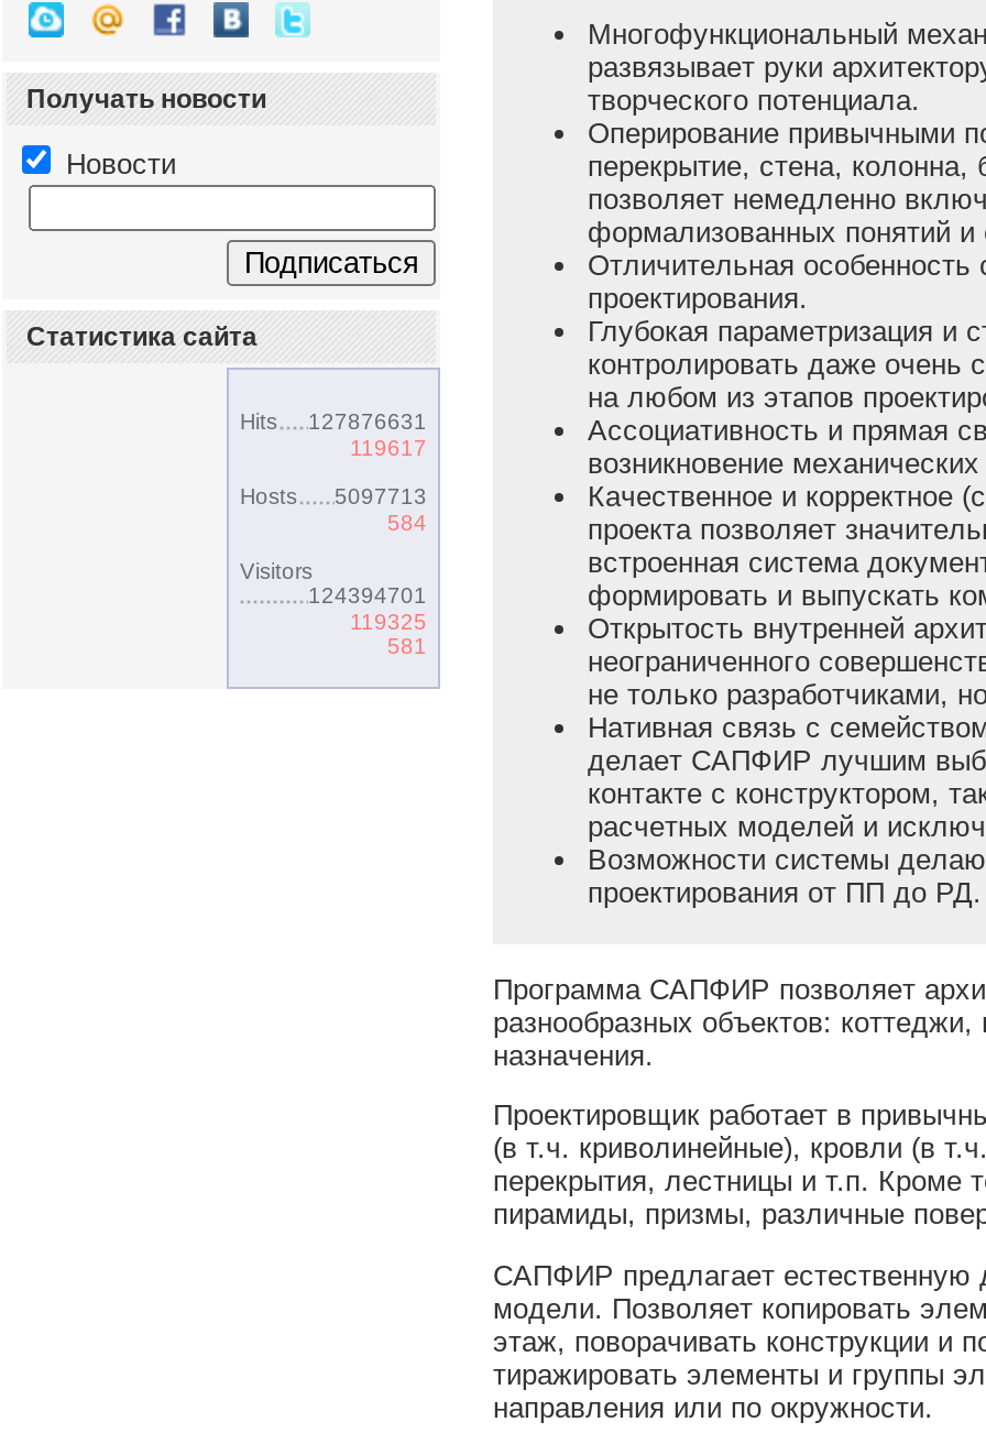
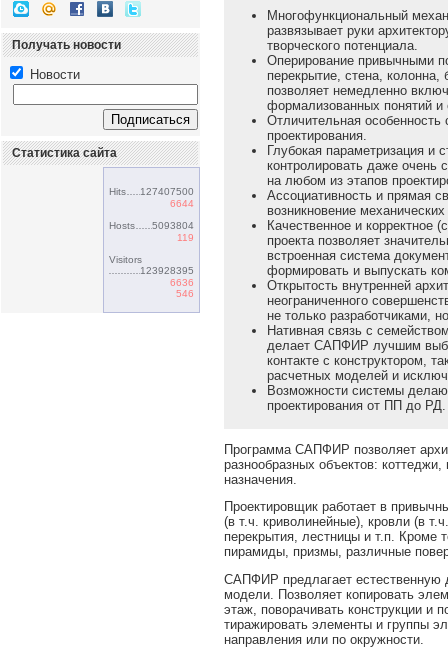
- Hits 127876631
+ Hits 127407500

- 119617
+ 6644

- Hosts 5097713
+ Hosts 5093804

- 584
+ 119

- 124394701
+ 123928395

- 119325
+ 6636

- 581
+ 546
